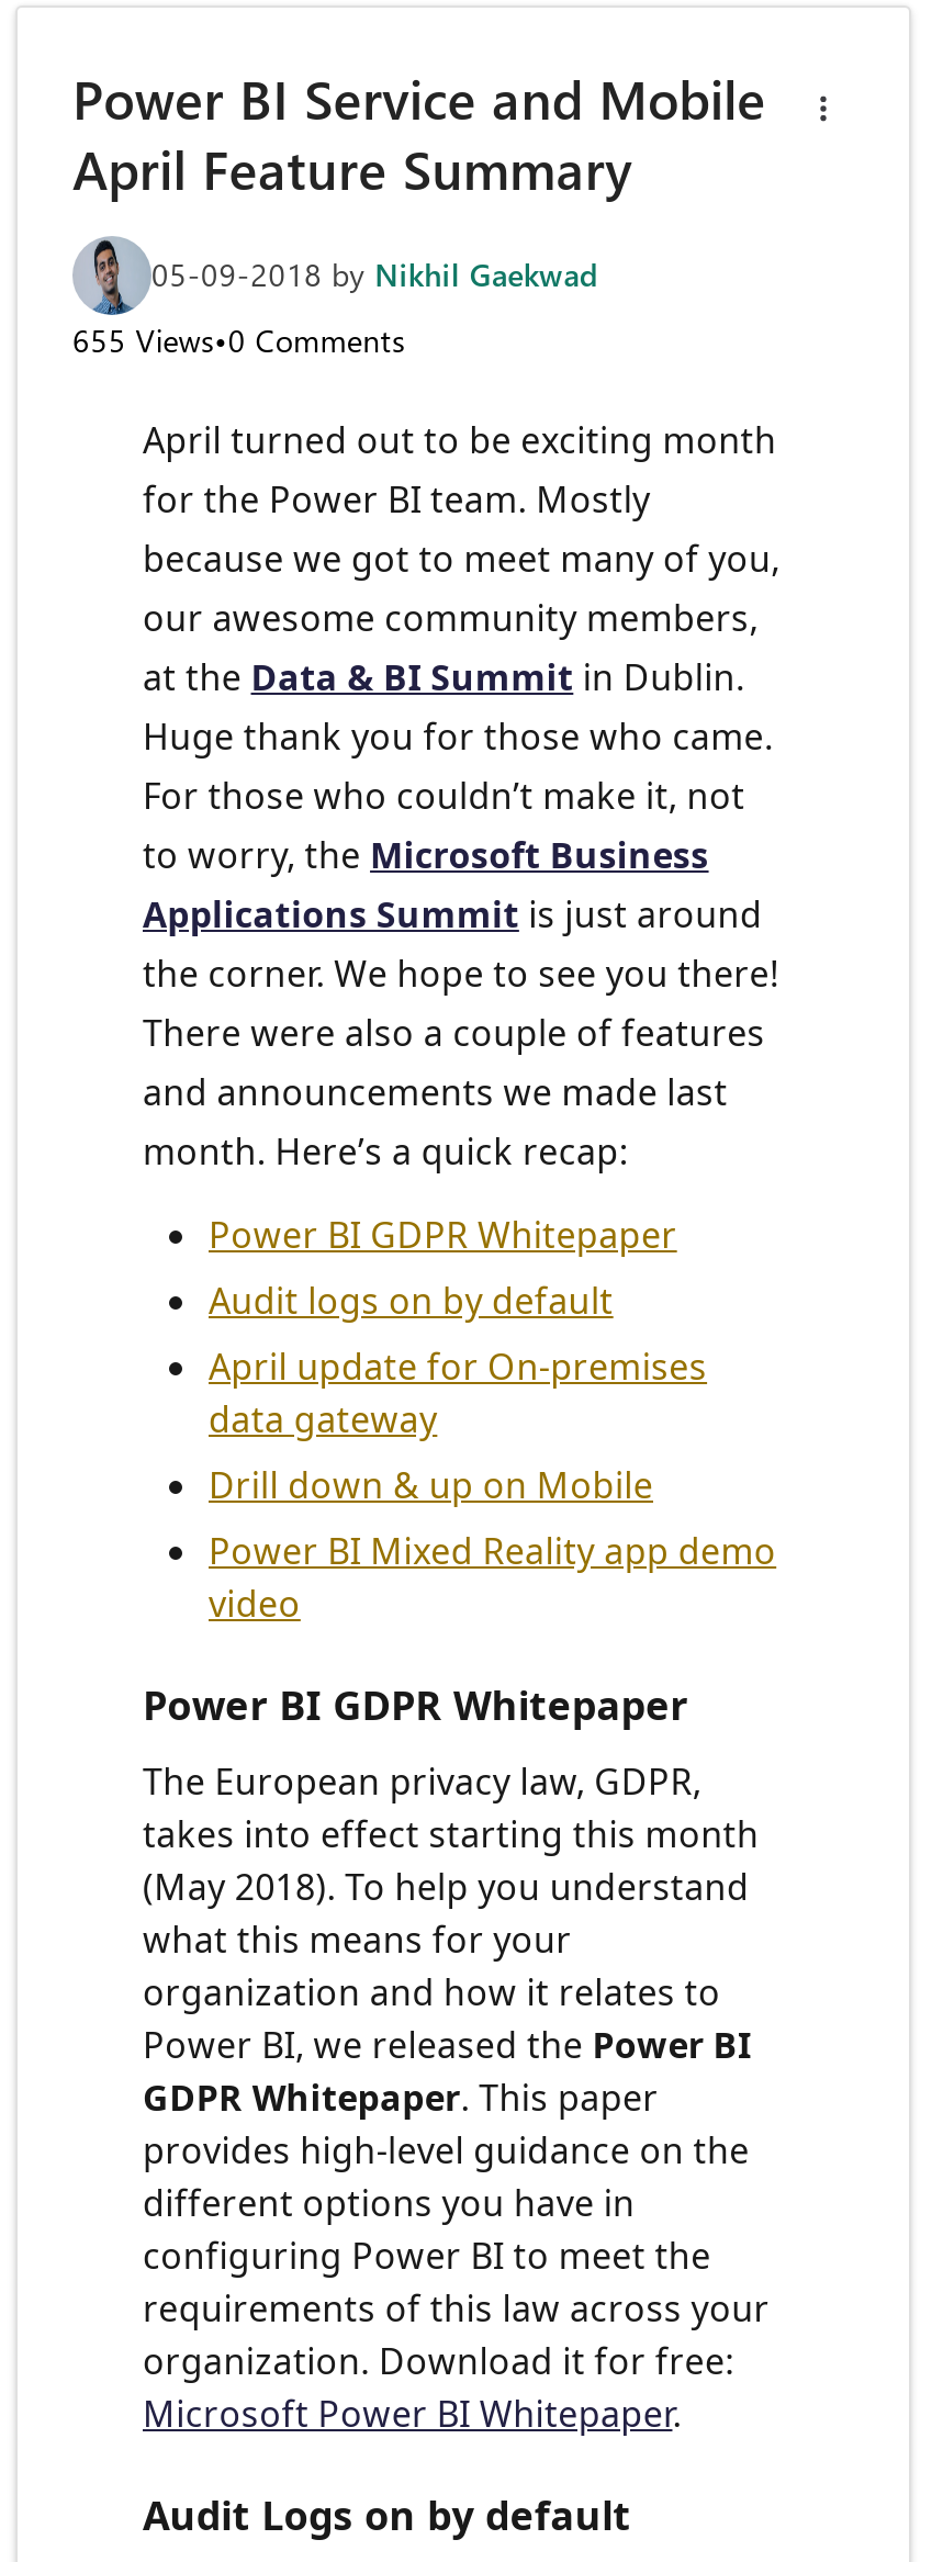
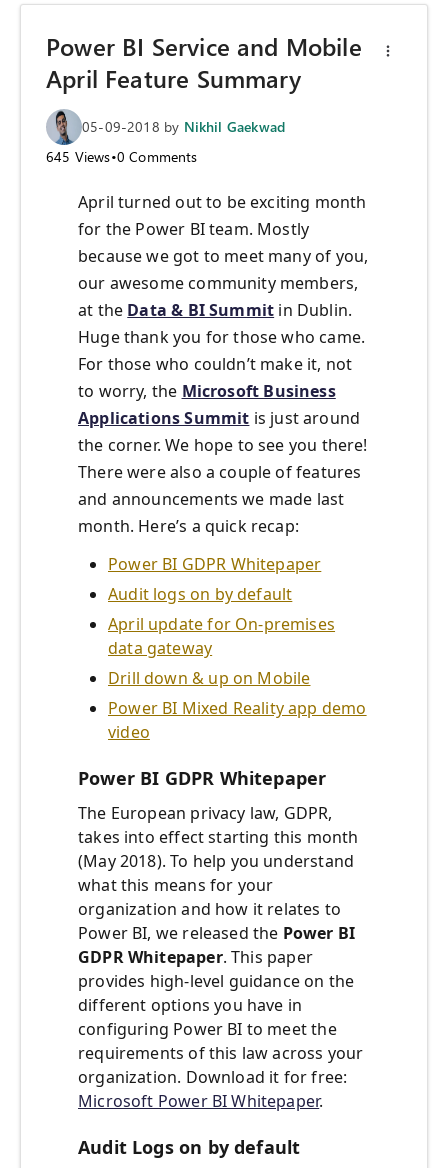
- 655 Views•0 Comments
+ 645 Views•0 Comments
